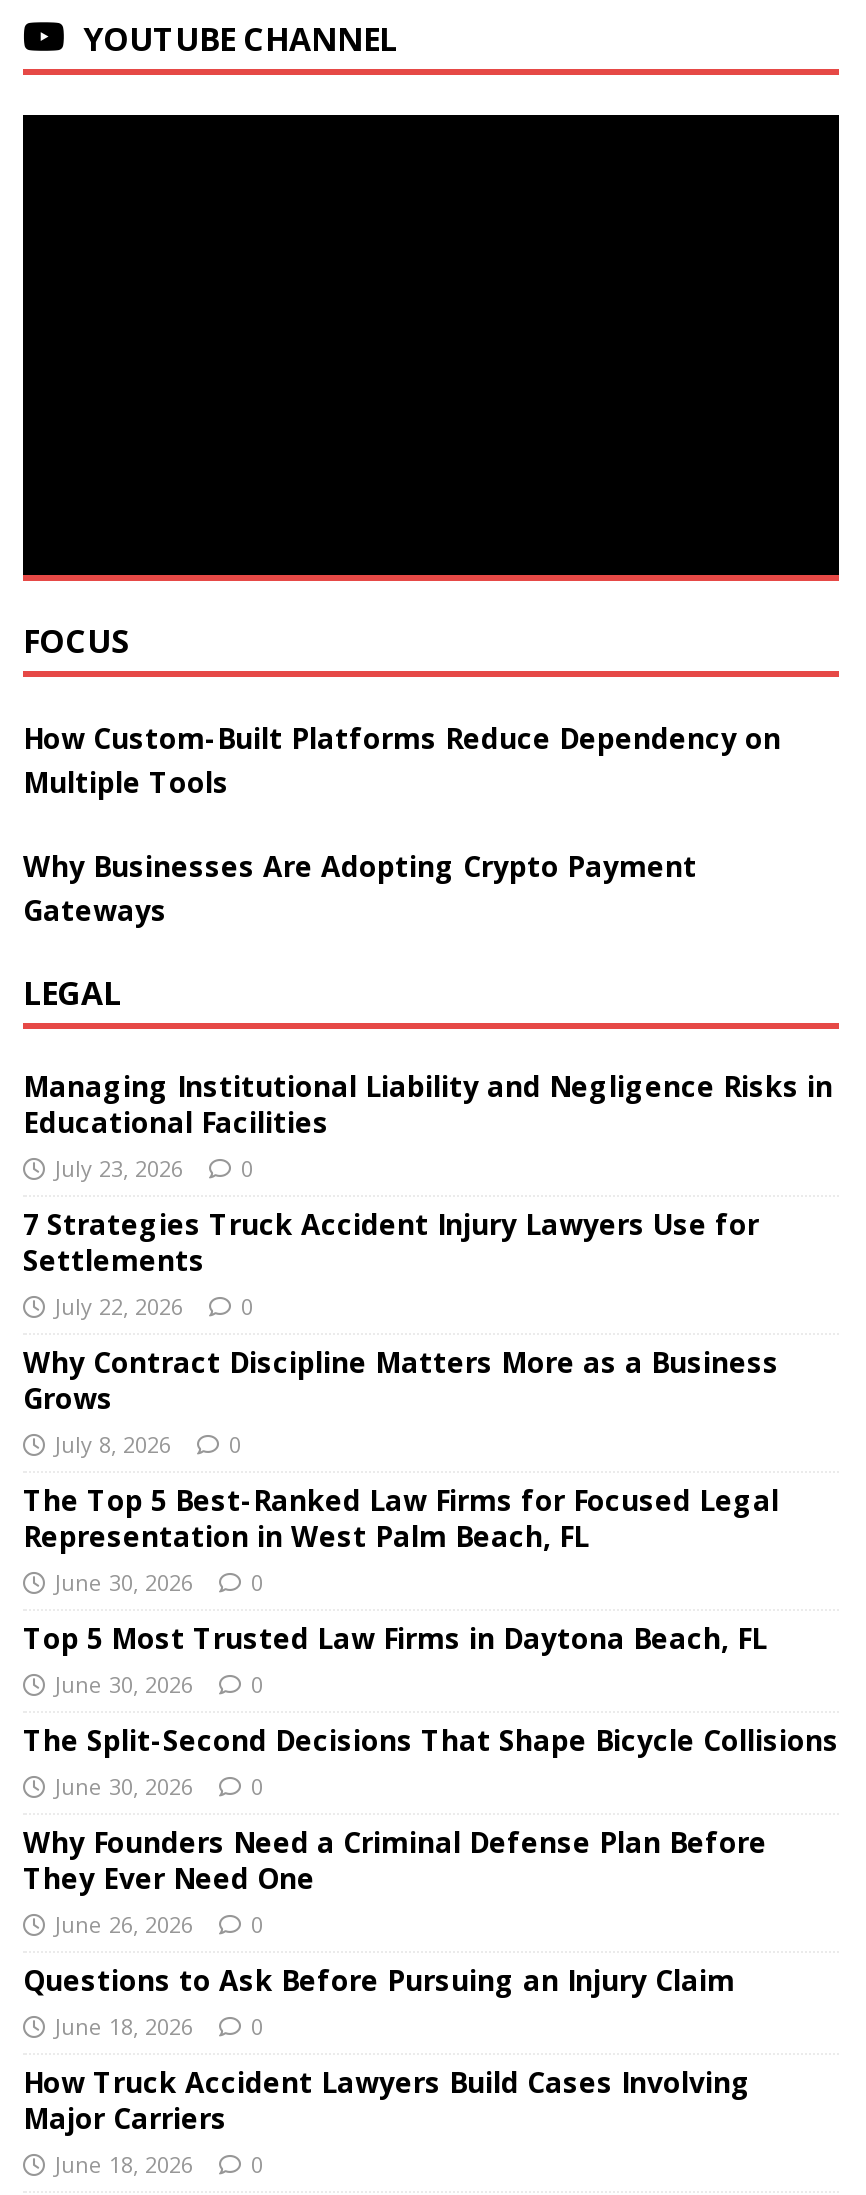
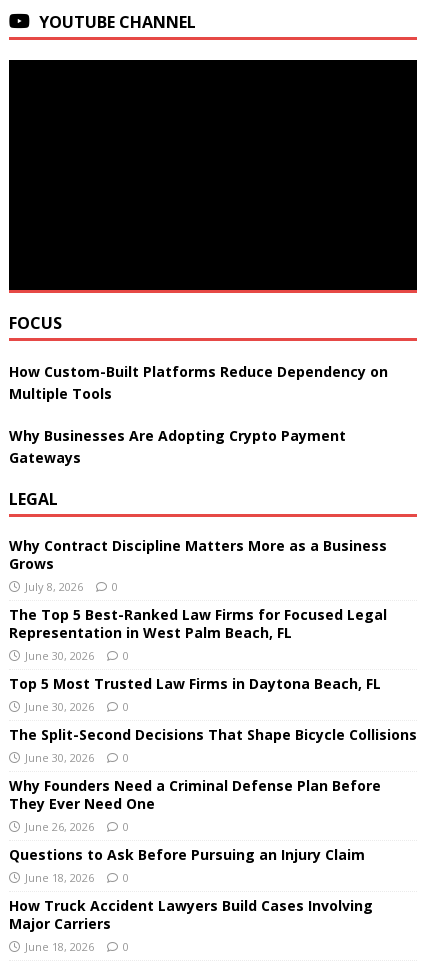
- Managing Institutional Liability and Negligence Risks in
- Educational Facilities
- July 23, 2026
- 0
- 7 Strategies Truck Accident Injury Lawyers Use for
- Settlements
- July 22, 2026
- 0
